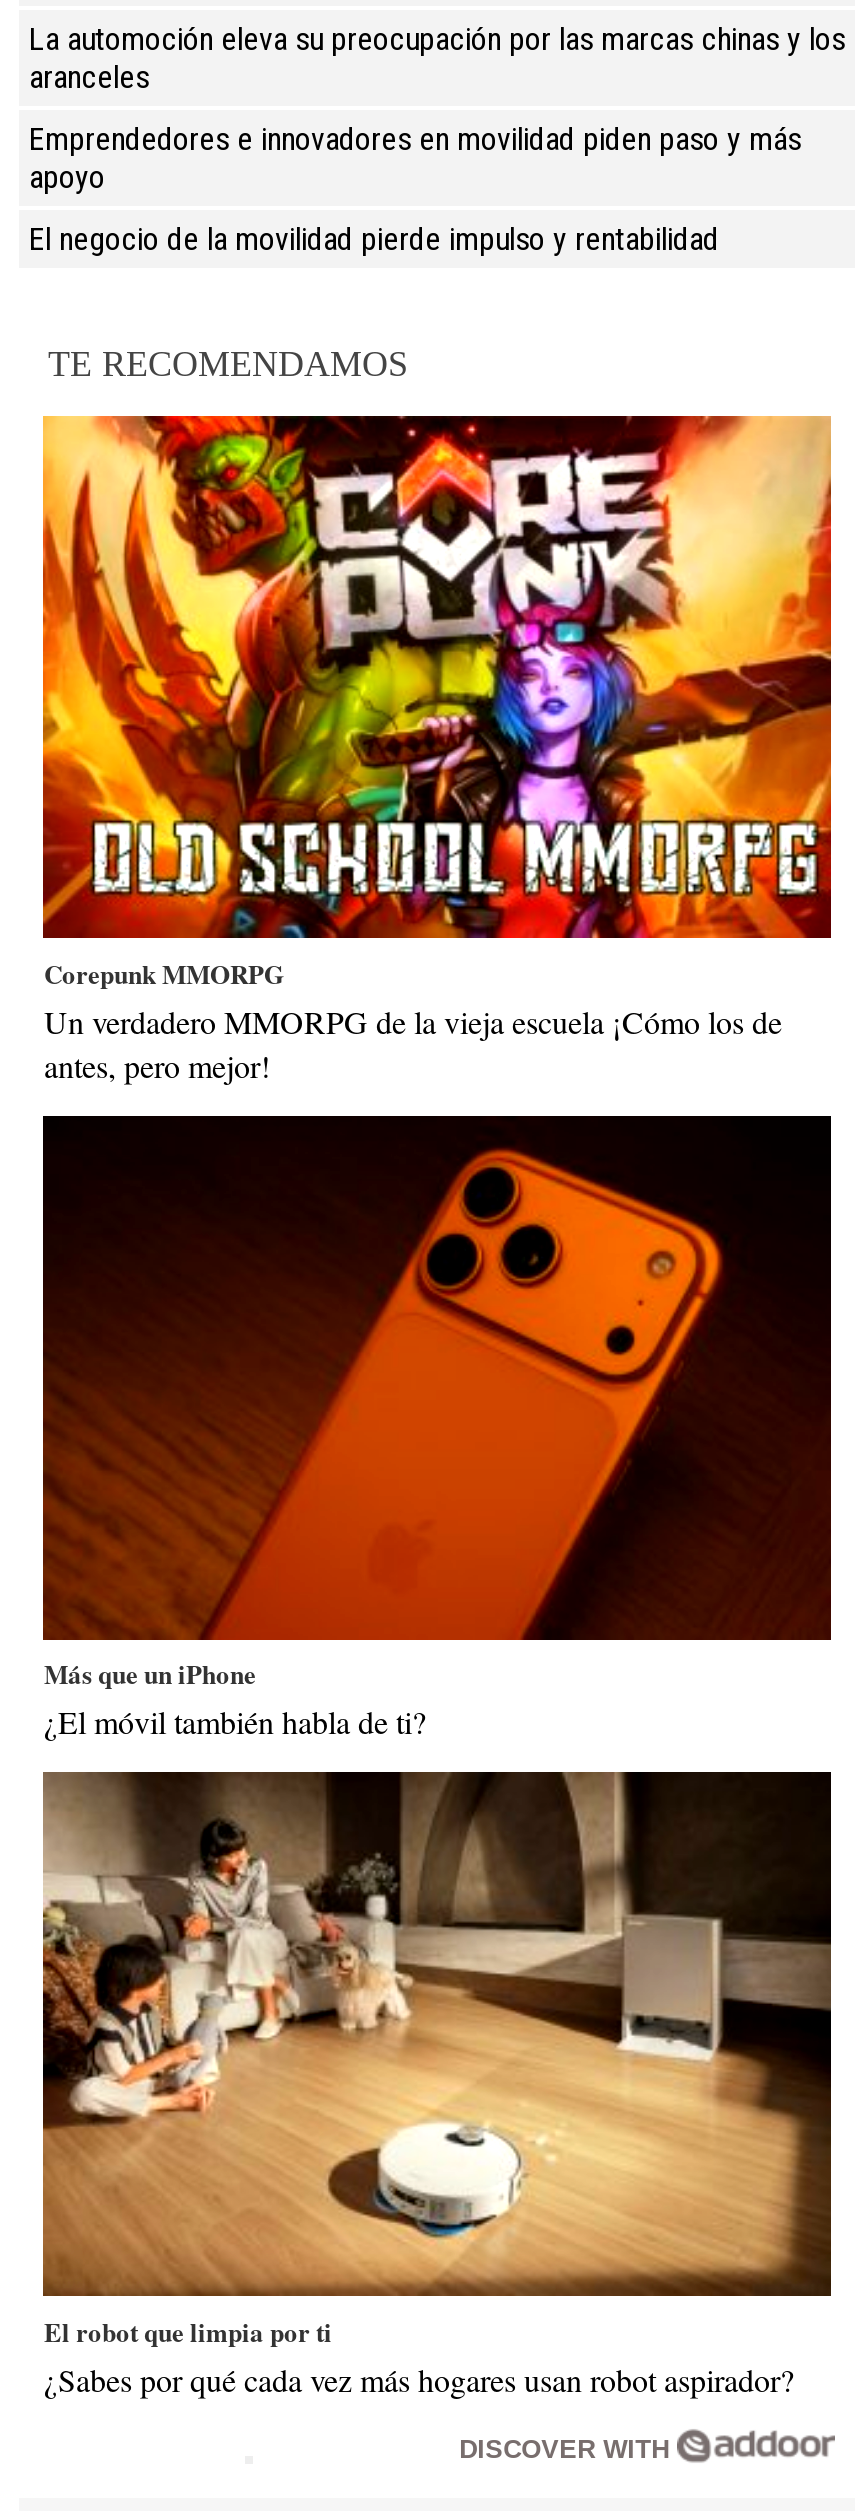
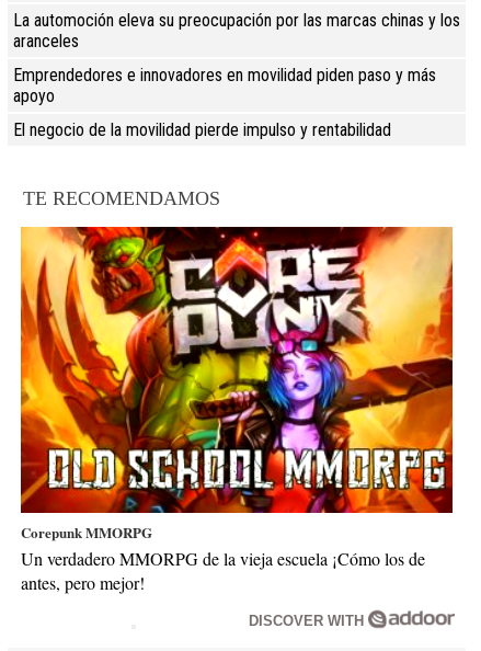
- [image]
- Más que un iPhone
- ¿El móvil también habla de ti?

- [image]
- El robot que limpia por ti
- ¿Sabes por qué cada vez más hogares usan robot aspirador?
